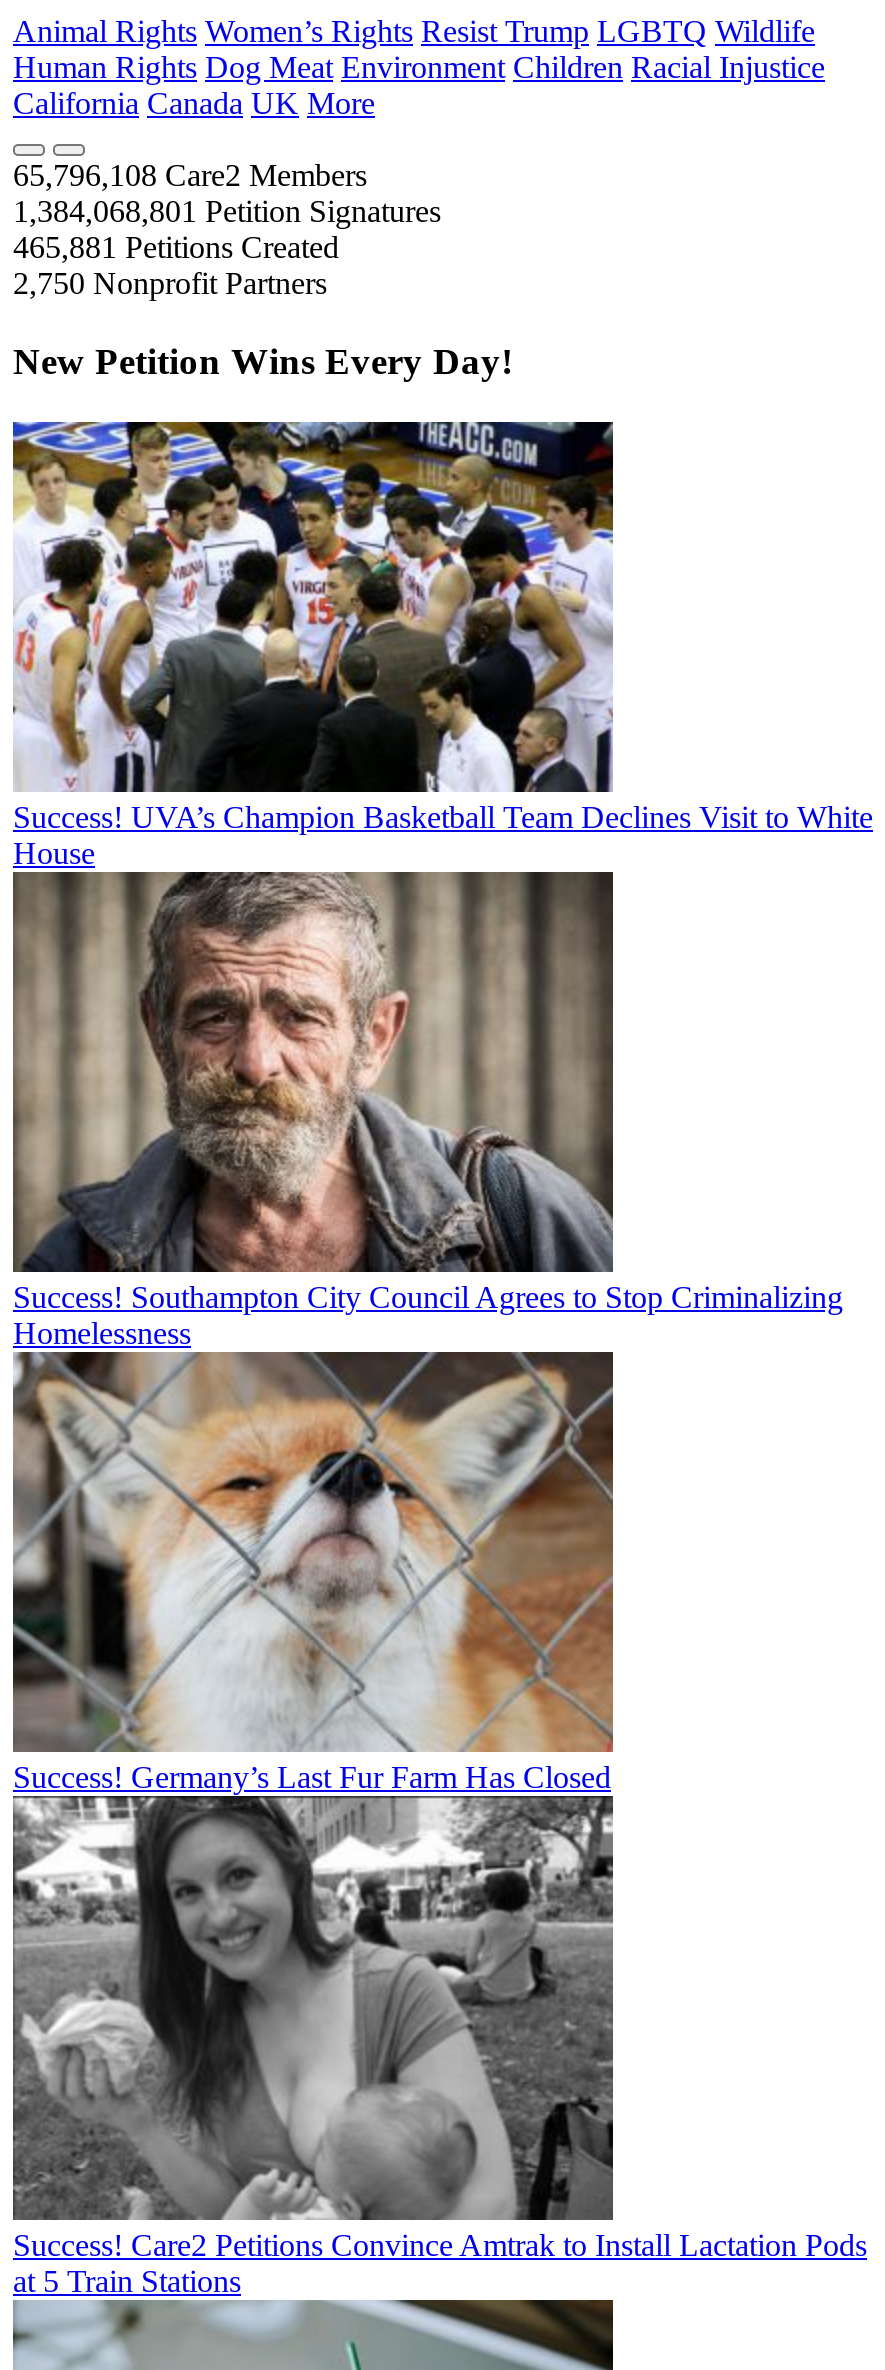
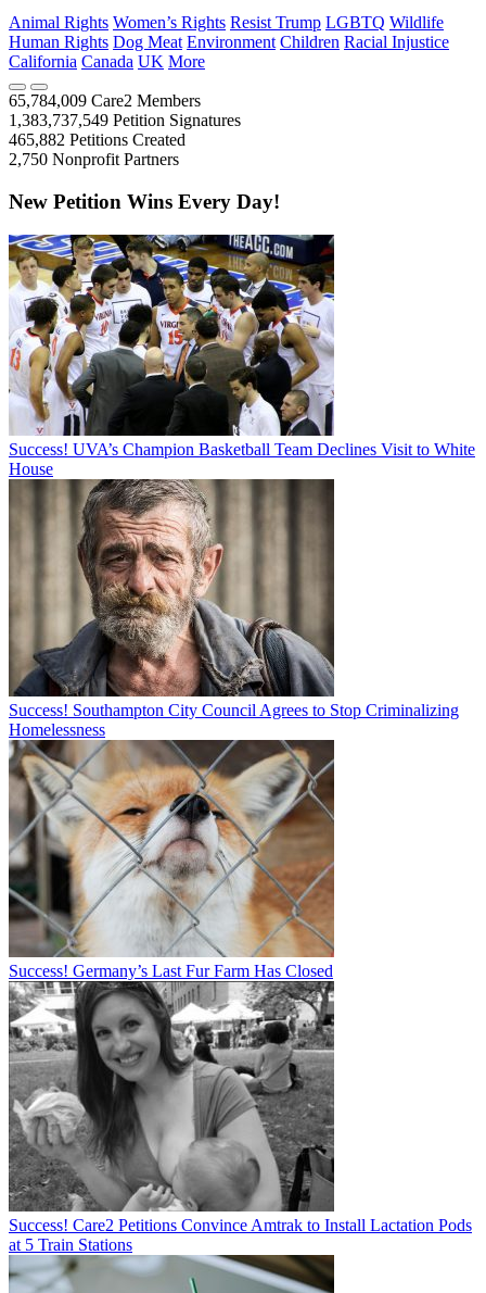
- 65,796,108 Care2 Members
+ 65,784,009 Care2 Members

- 1,384,068,801 Petition Signatures
+ 1,383,737,549 Petition Signatures

- 465,881 Petitions Created
+ 465,882 Petitions Created
